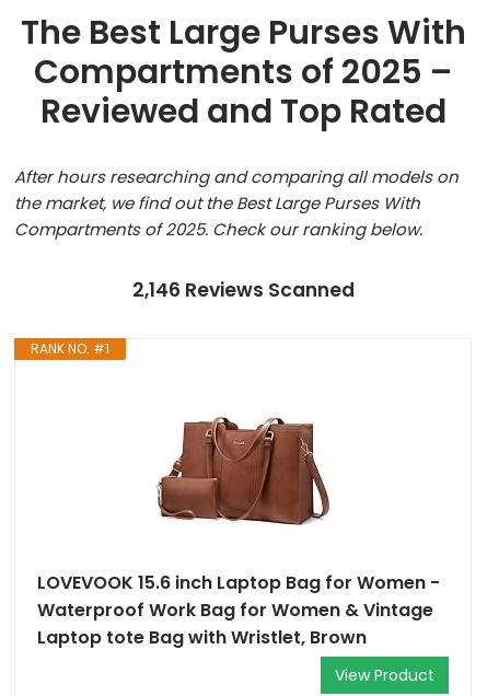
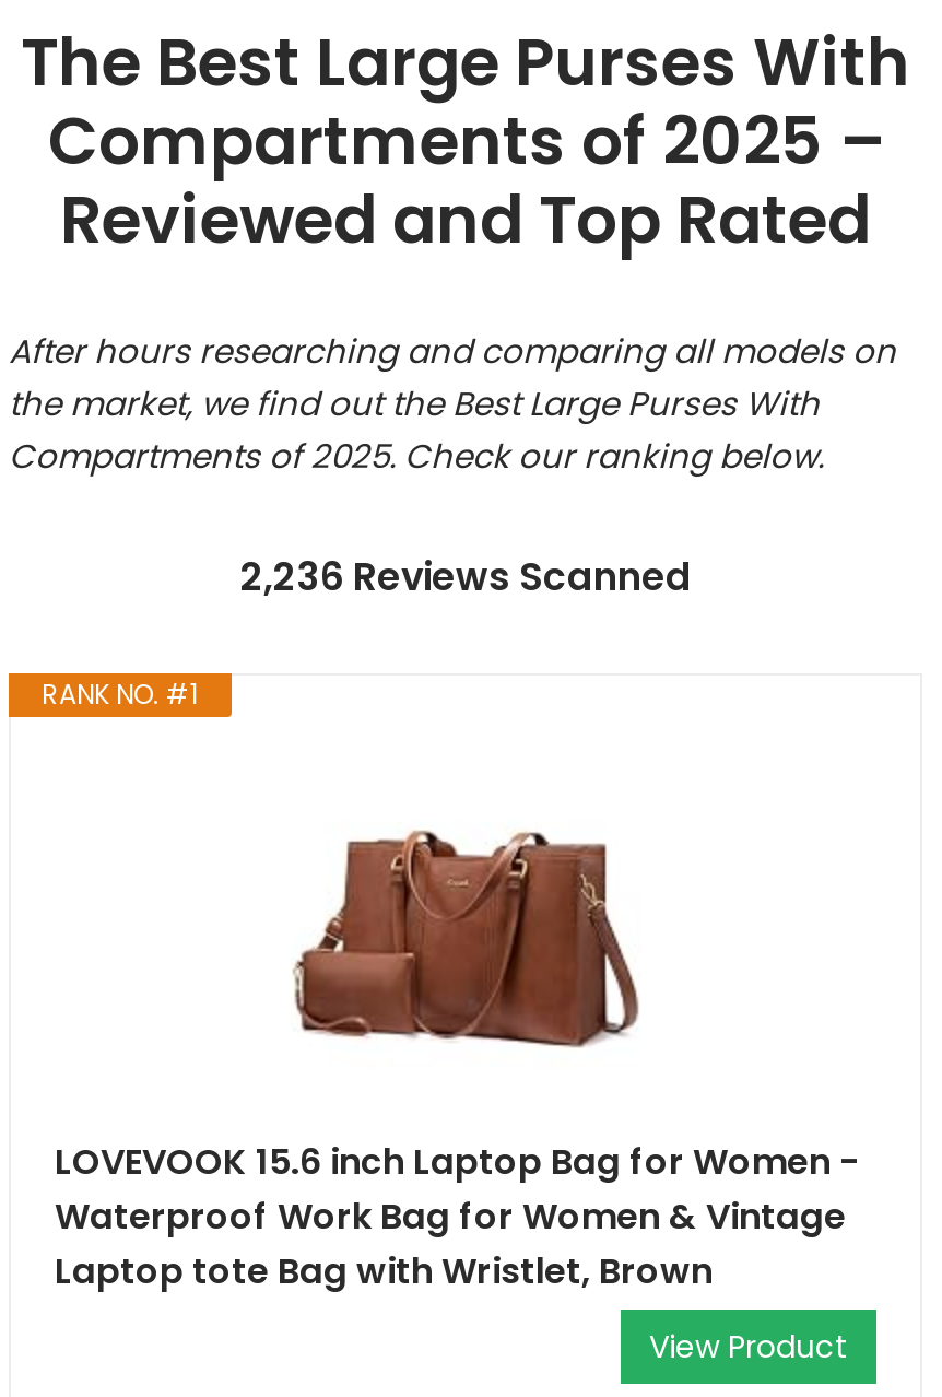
- 2,146 Reviews Scanned
+ 2,236 Reviews Scanned
